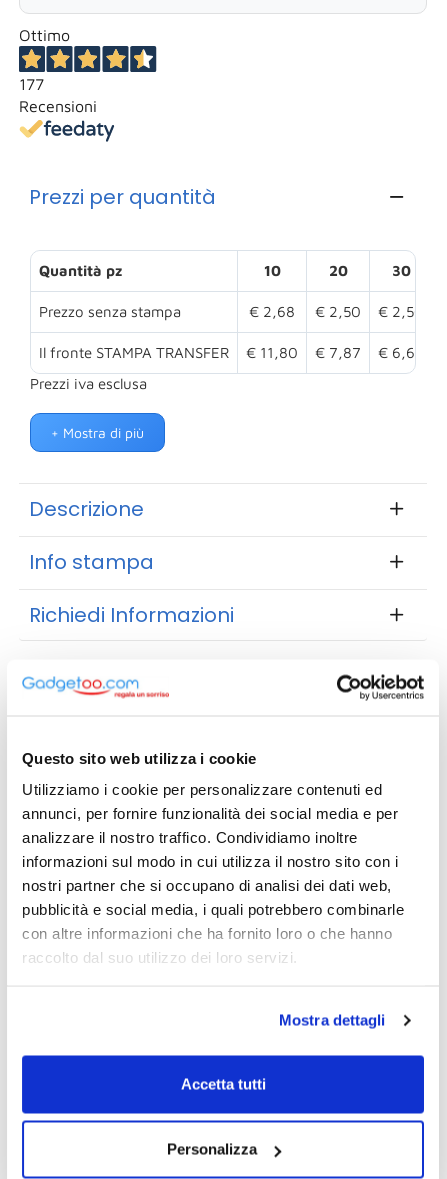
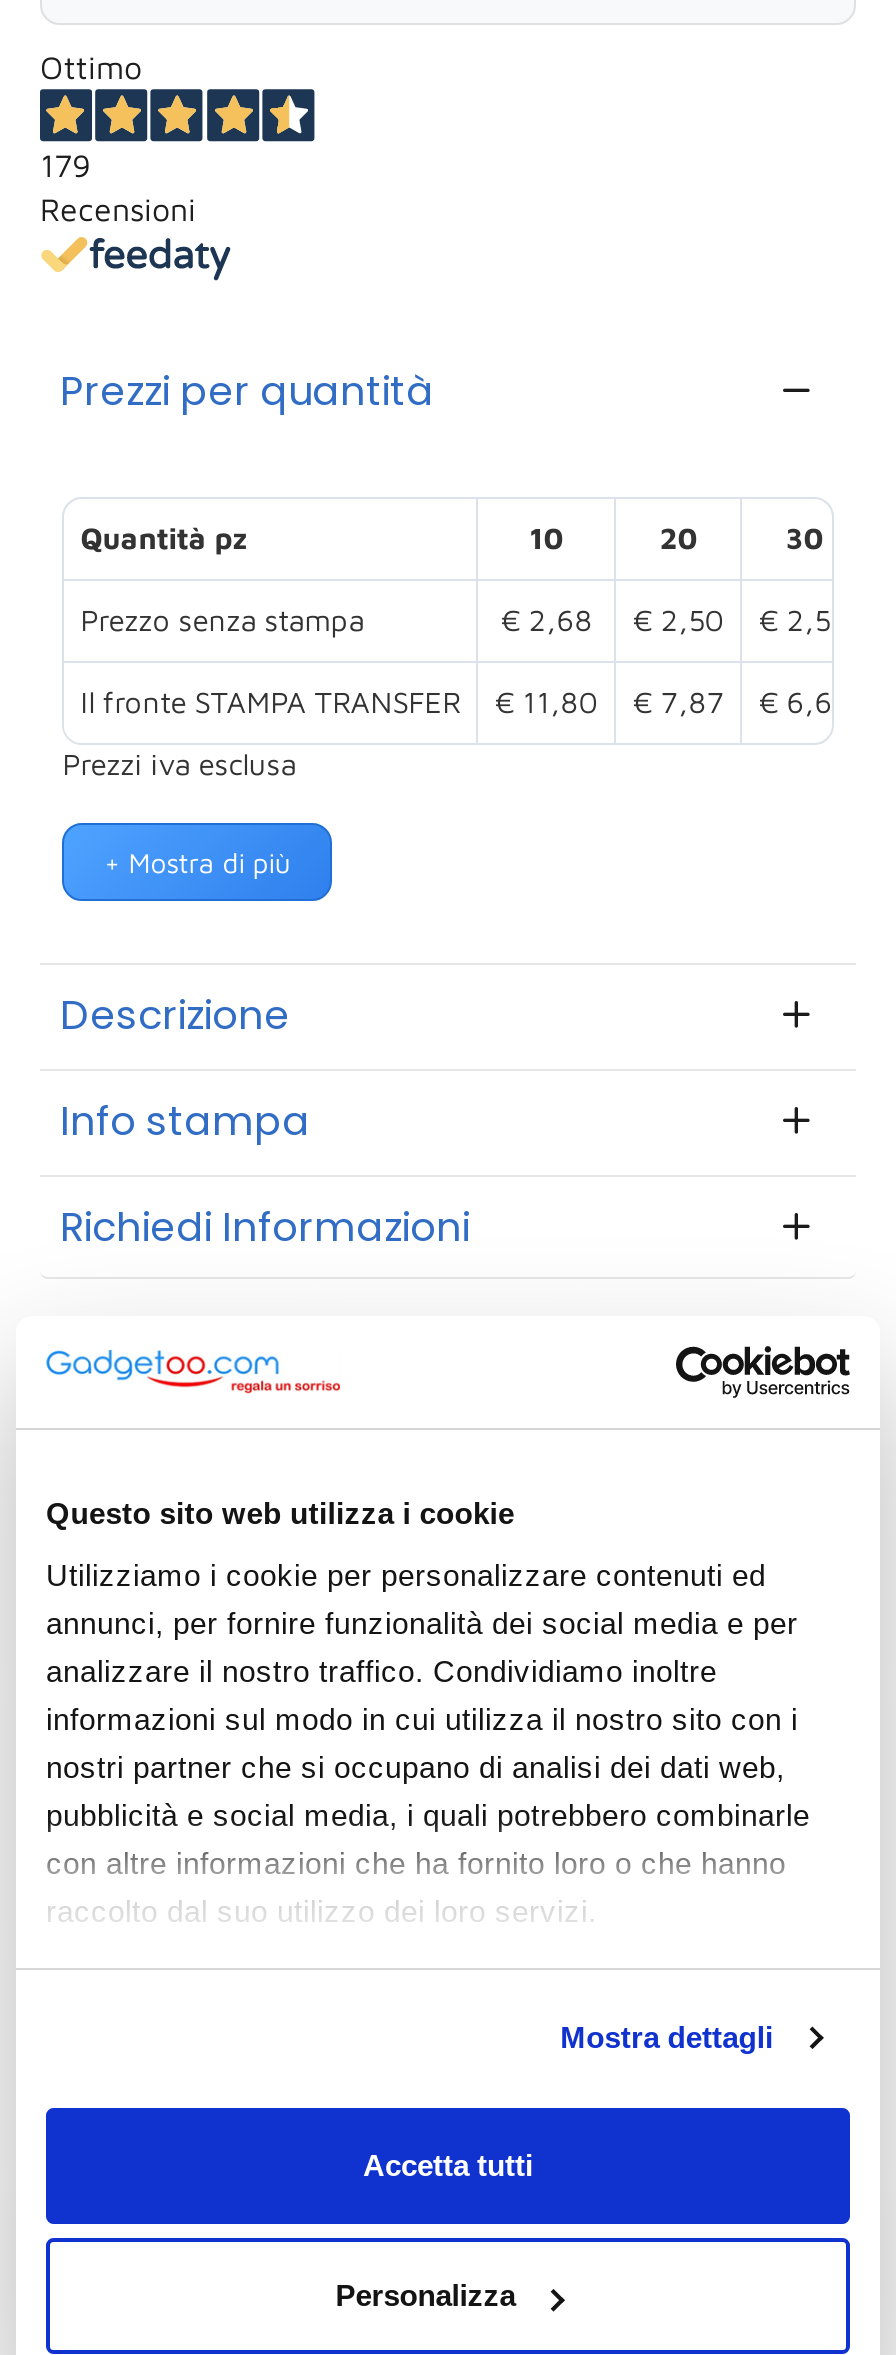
- 177
+ 179
